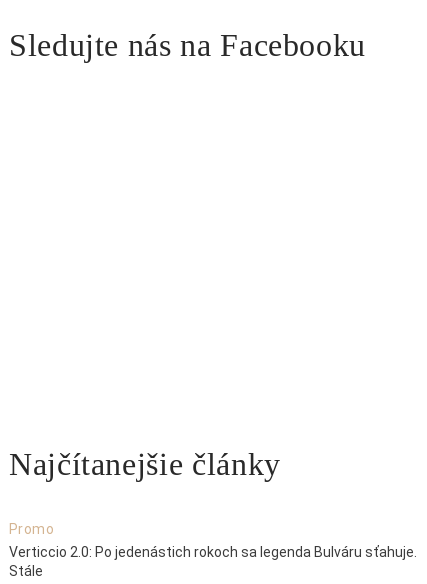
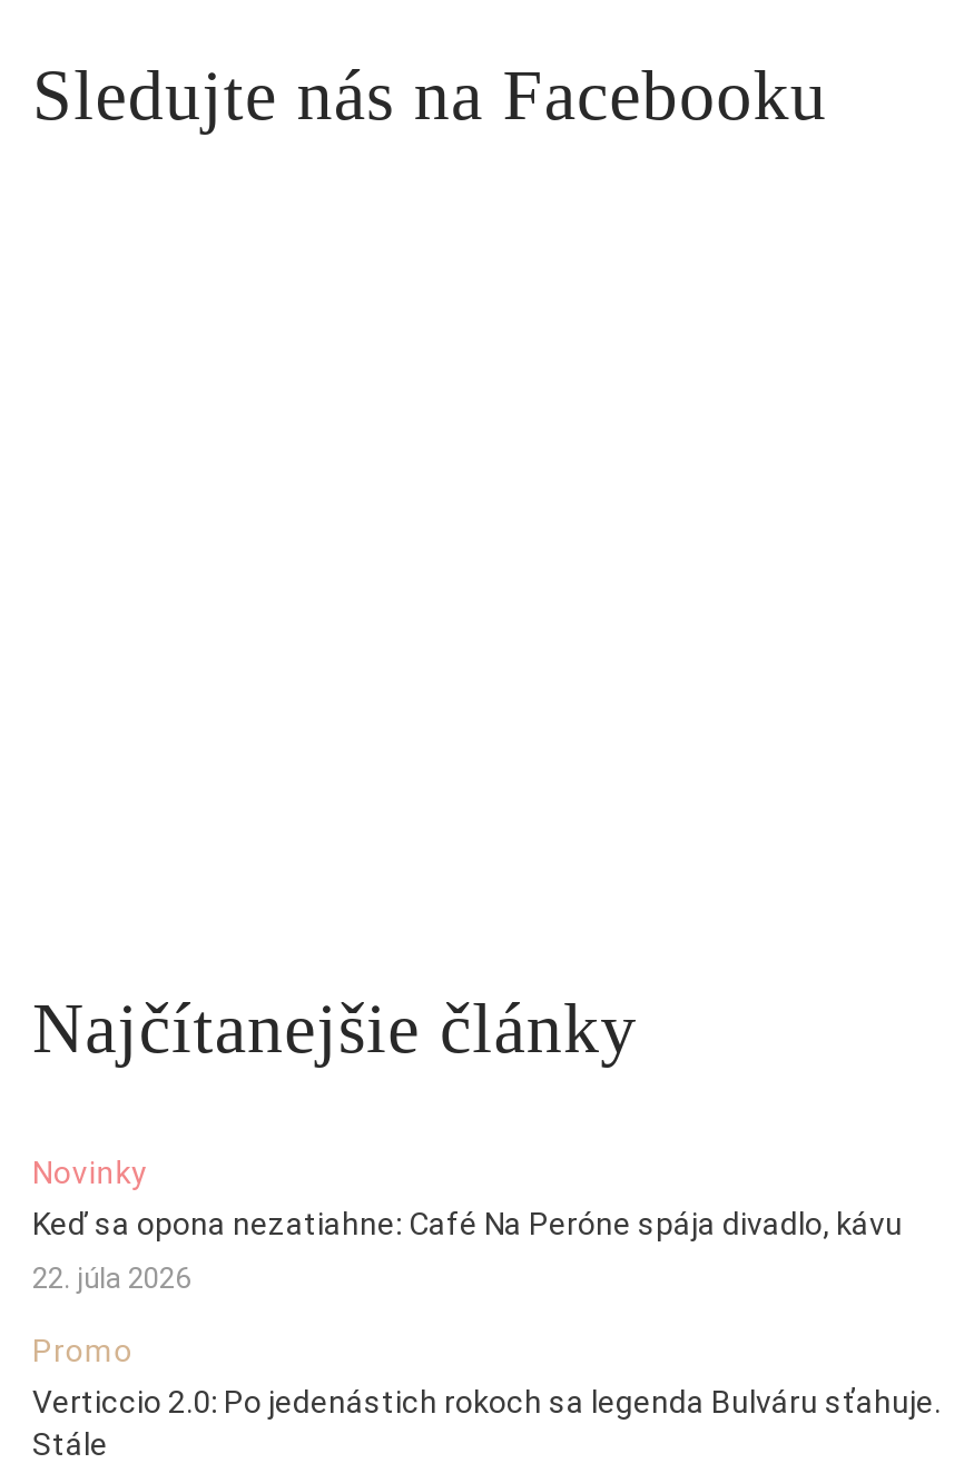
+ Novinky
+ Keď sa opona nezatiahne: Café Na Peróne spája divadlo, kávu
+ 22. júla 2026
